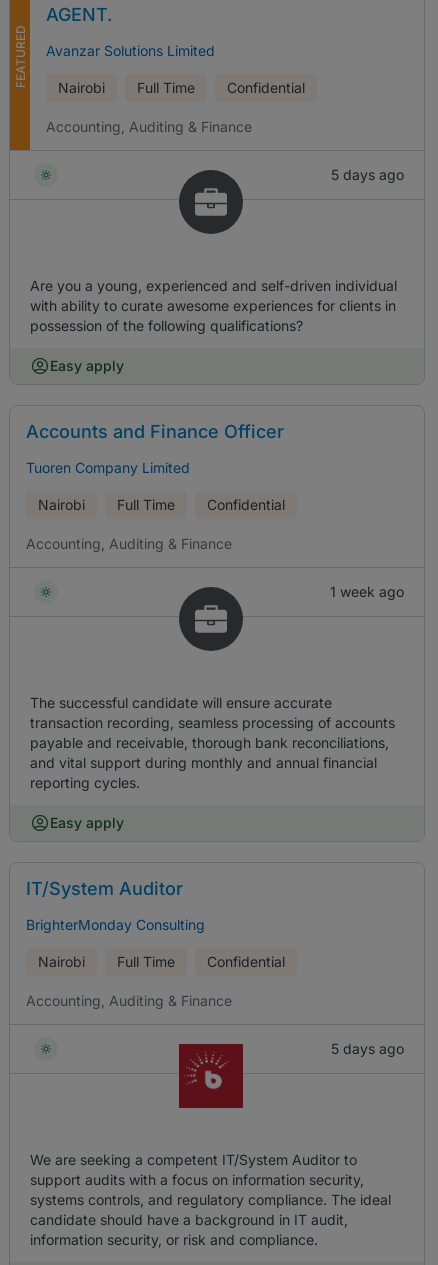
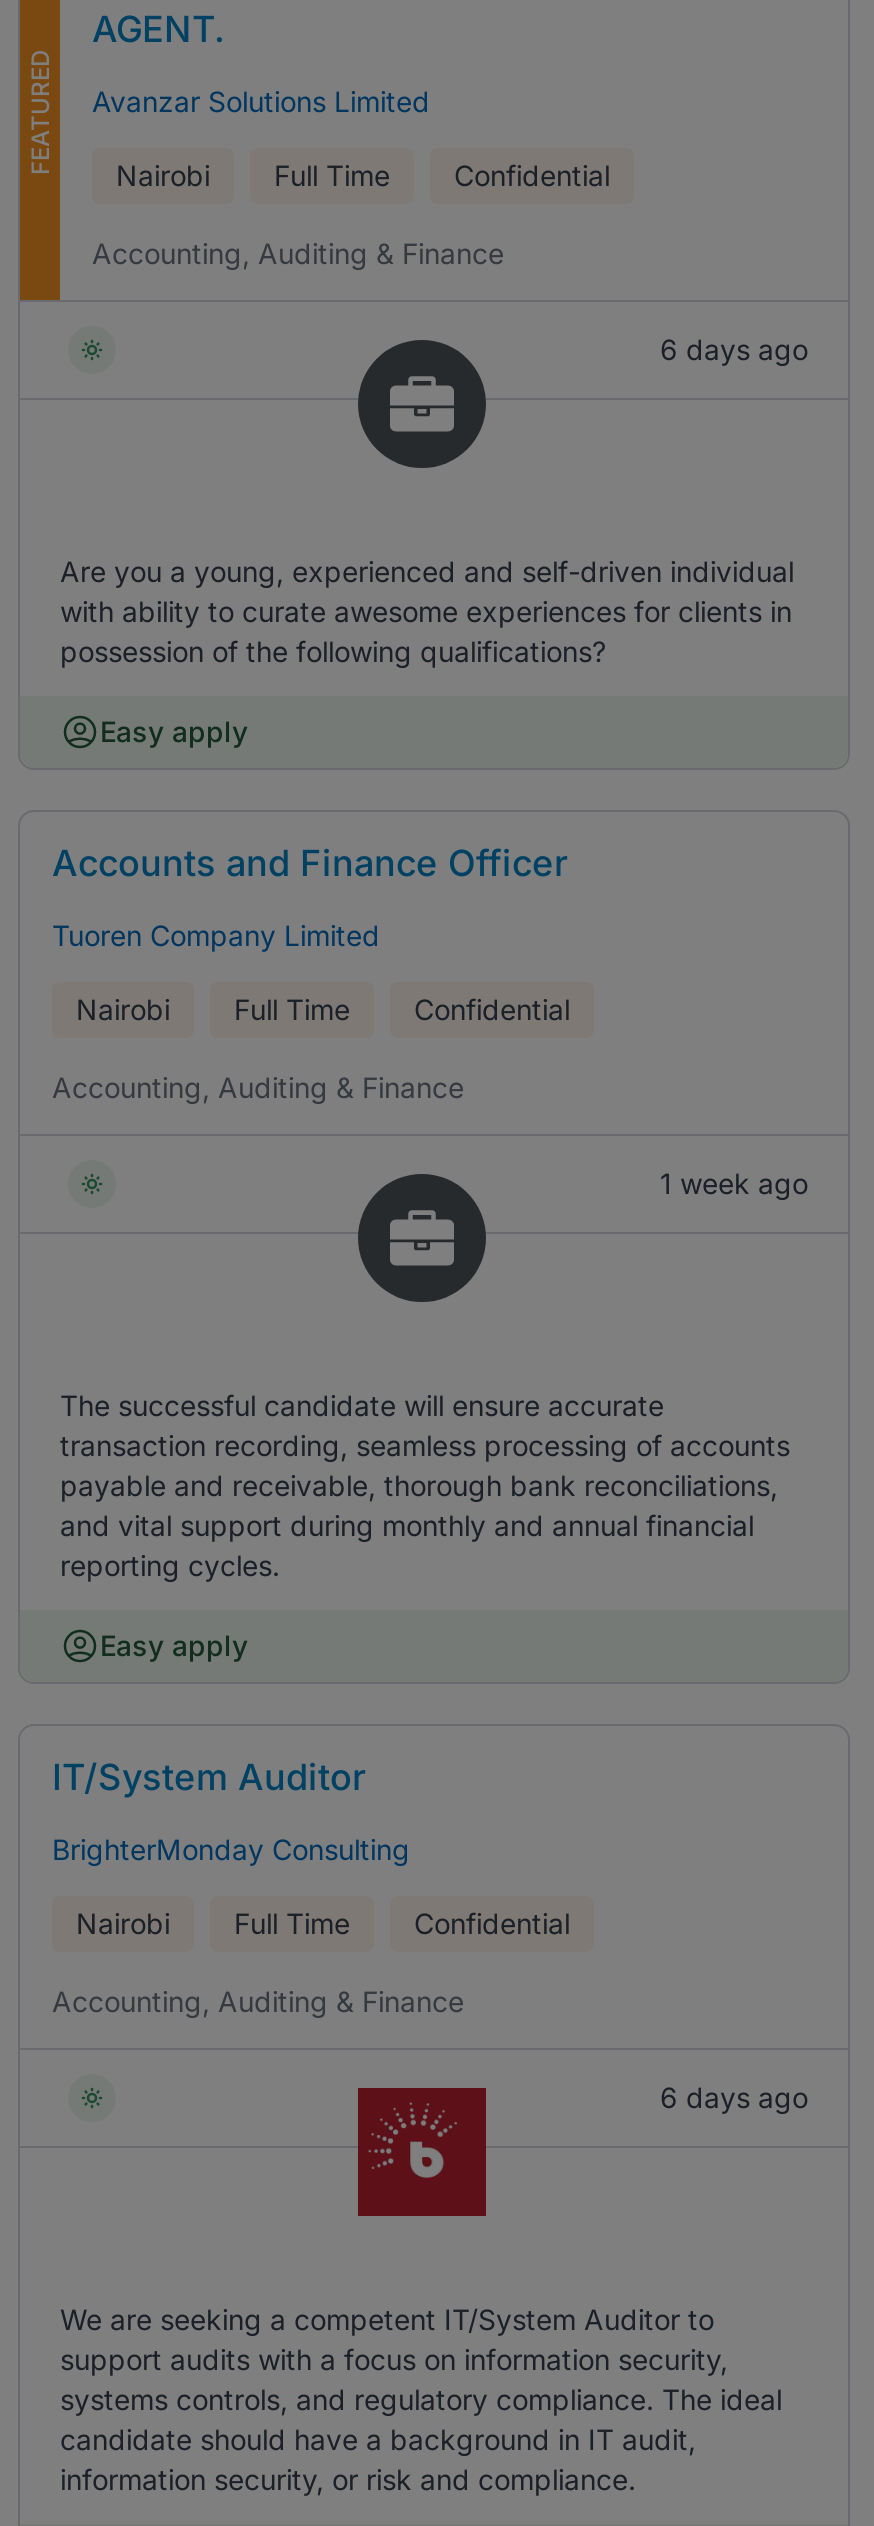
- 5 days ago
+ 6 days ago

- 5 days ago
+ 6 days ago
